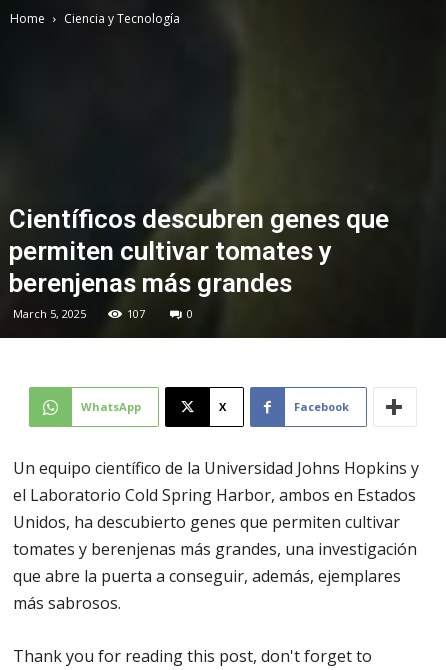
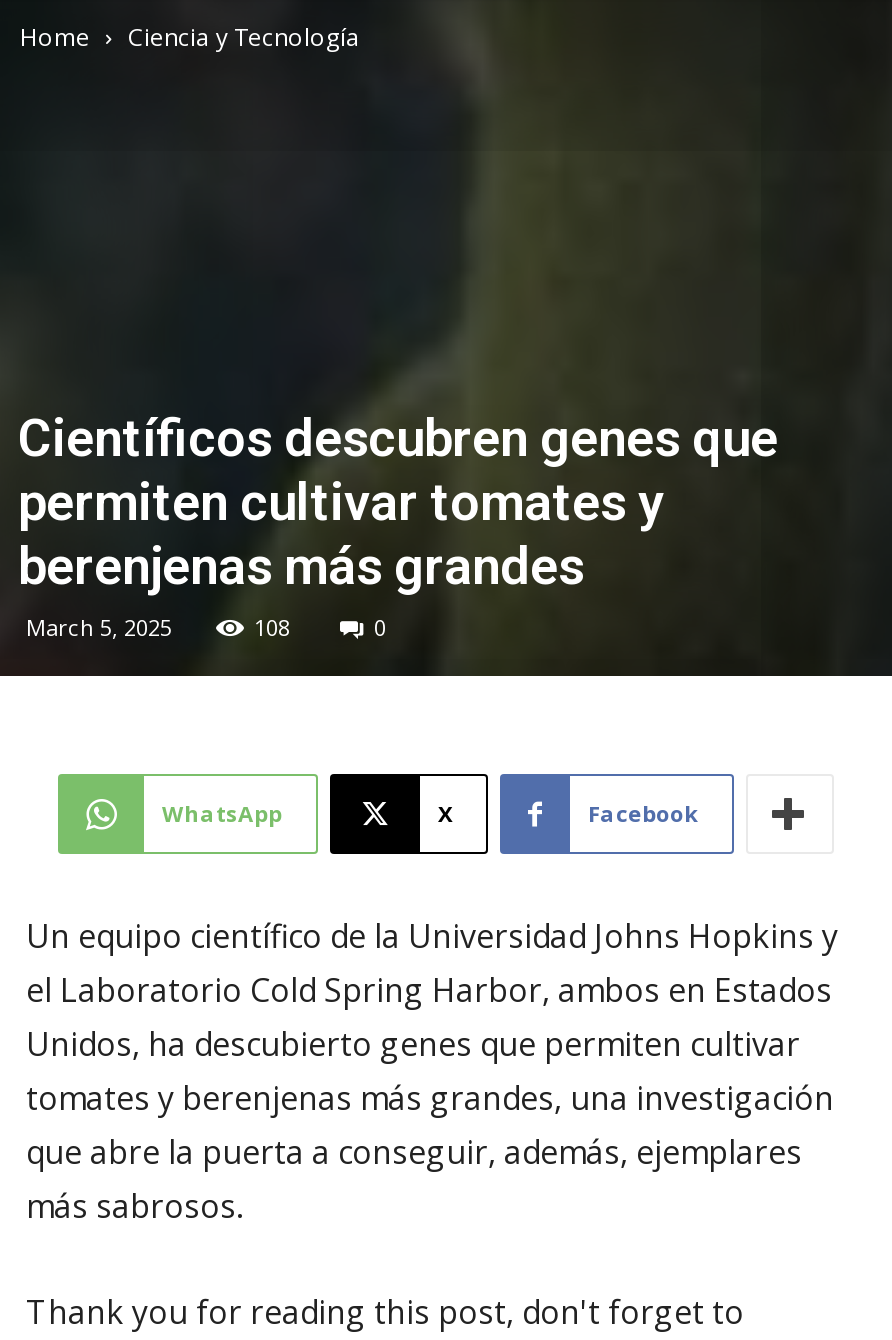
- 107
+ 108
